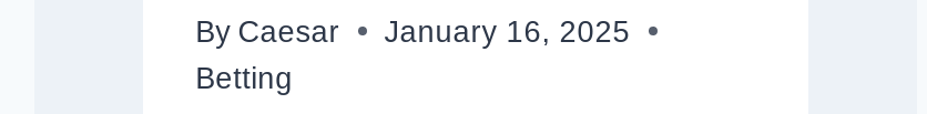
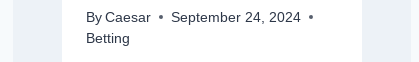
- By Caesar January 16, 2025
+ By Caesar September 24, 2024
